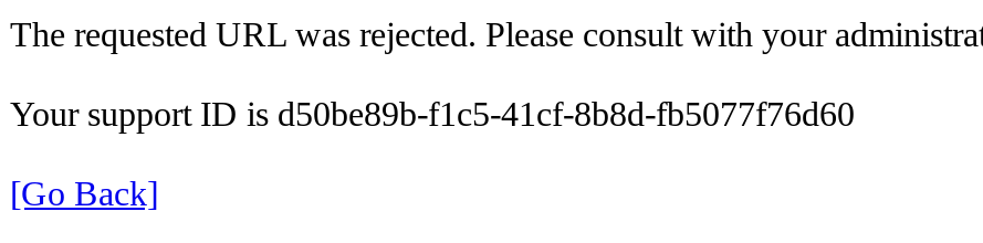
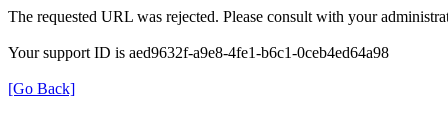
- Your support ID is d50be89b-f1c5-41cf-8b8d-fb5077f76d60
+ Your support ID is aed9632f-a9e8-4fe1-b6c1-0ceb4ed64a98
